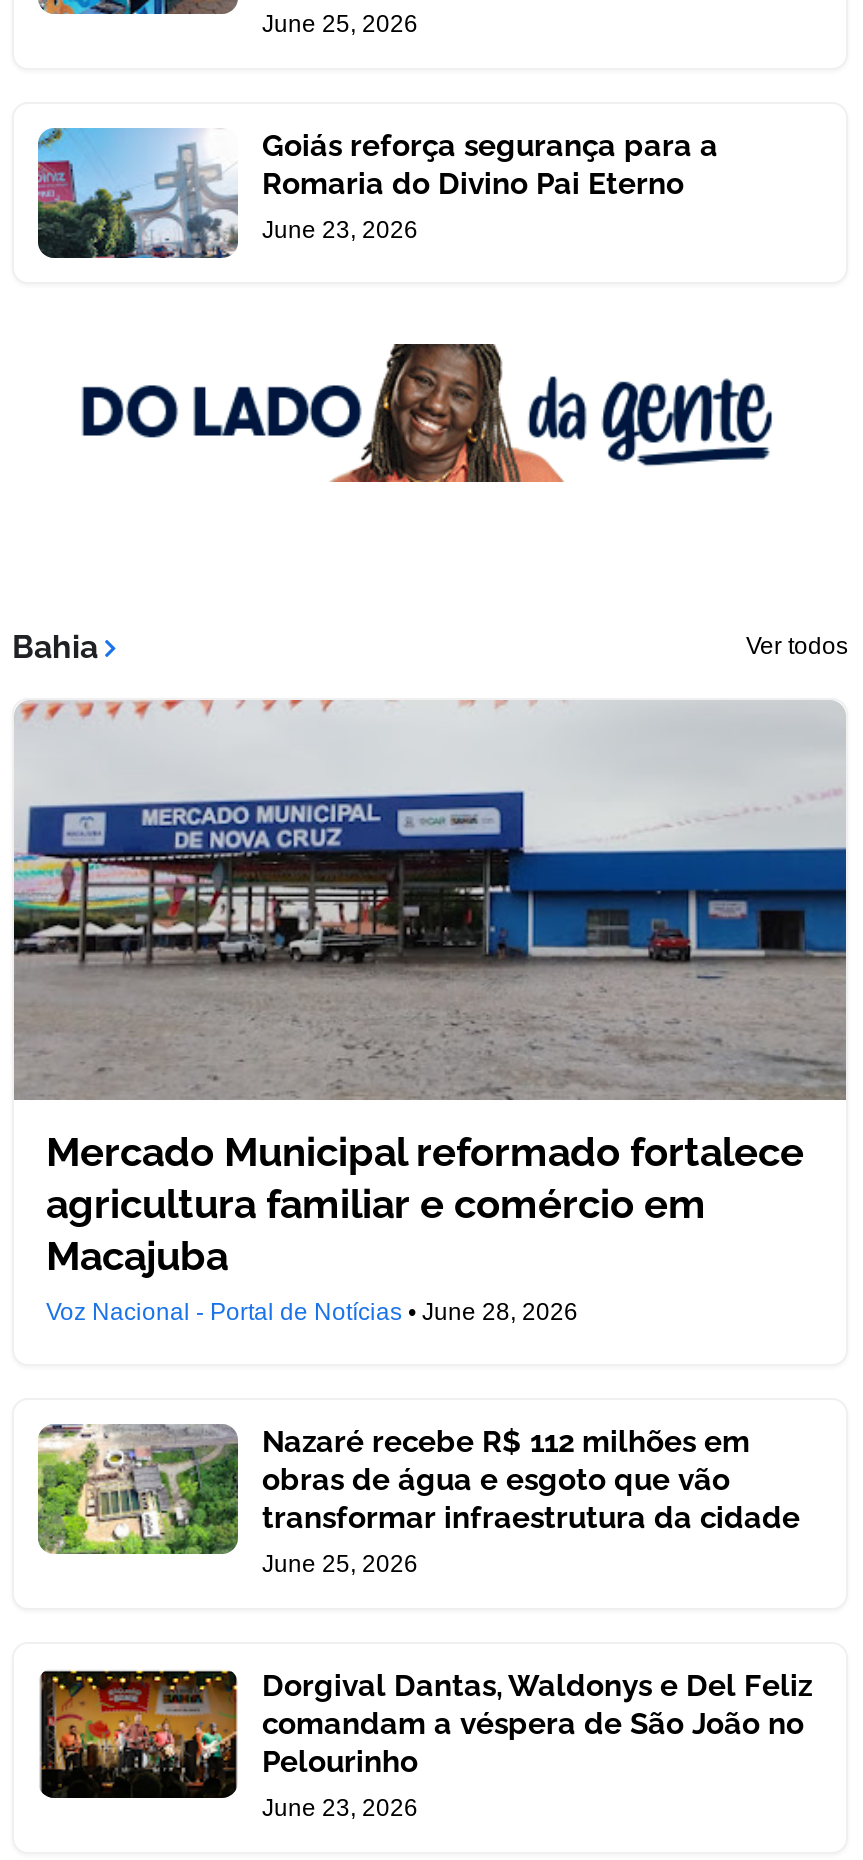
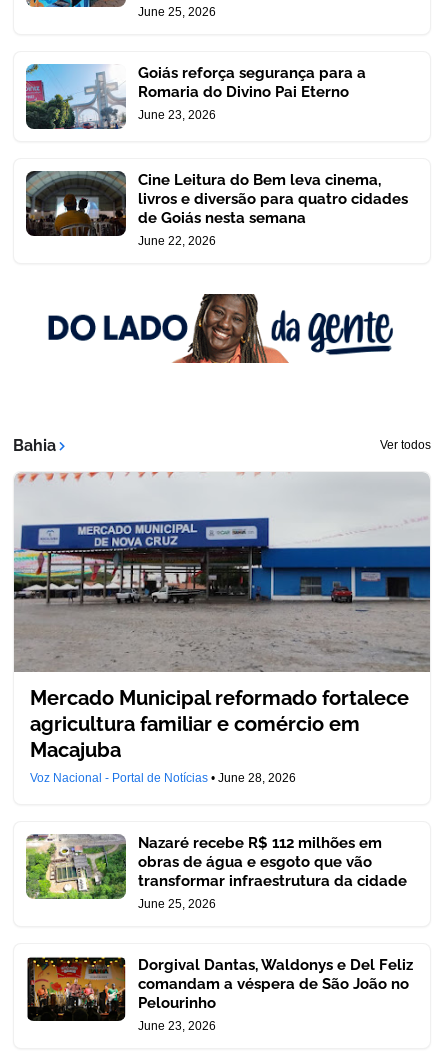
+ [image]
+ Cine Leitura do Bem leva cinema,
+ livros e diversão para quatro cidades
+ de Goiás nesta semana
+ June 22, 2026
